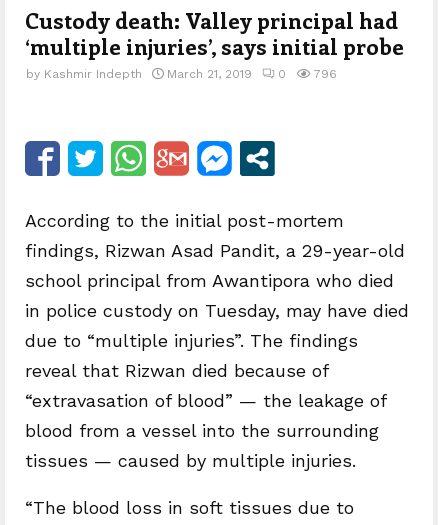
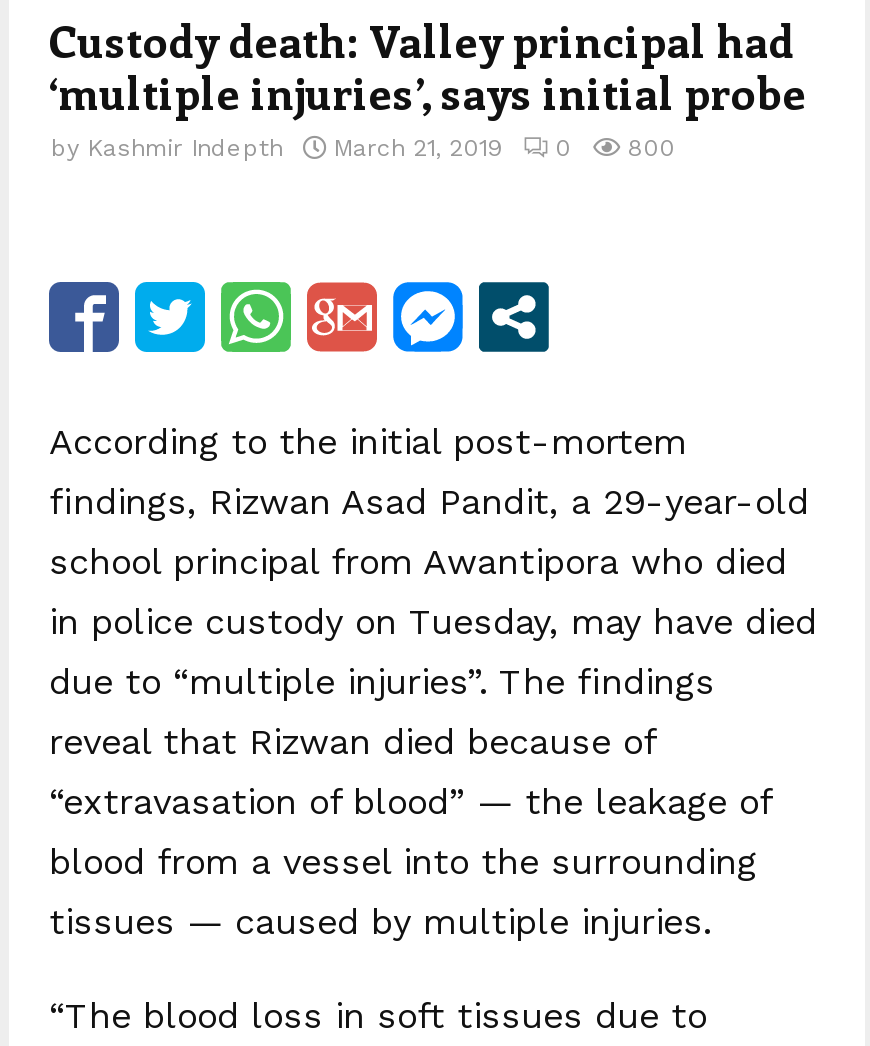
- 796
+ 800
